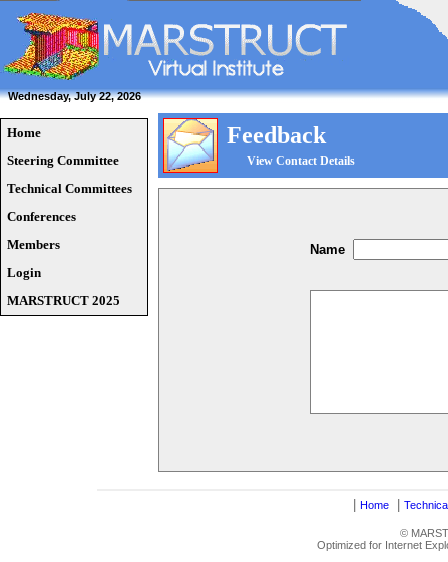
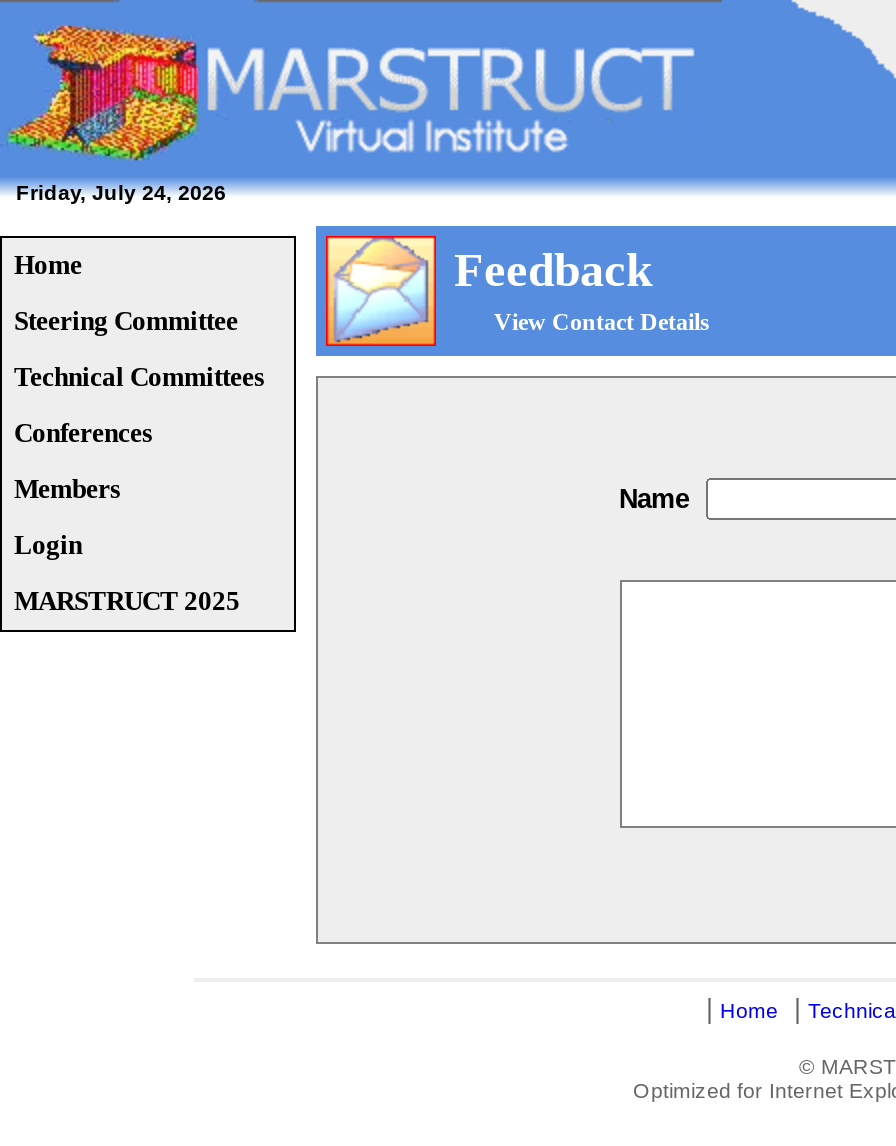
- Wednesday, July 22, 2026
+ Friday, July 24, 2026
